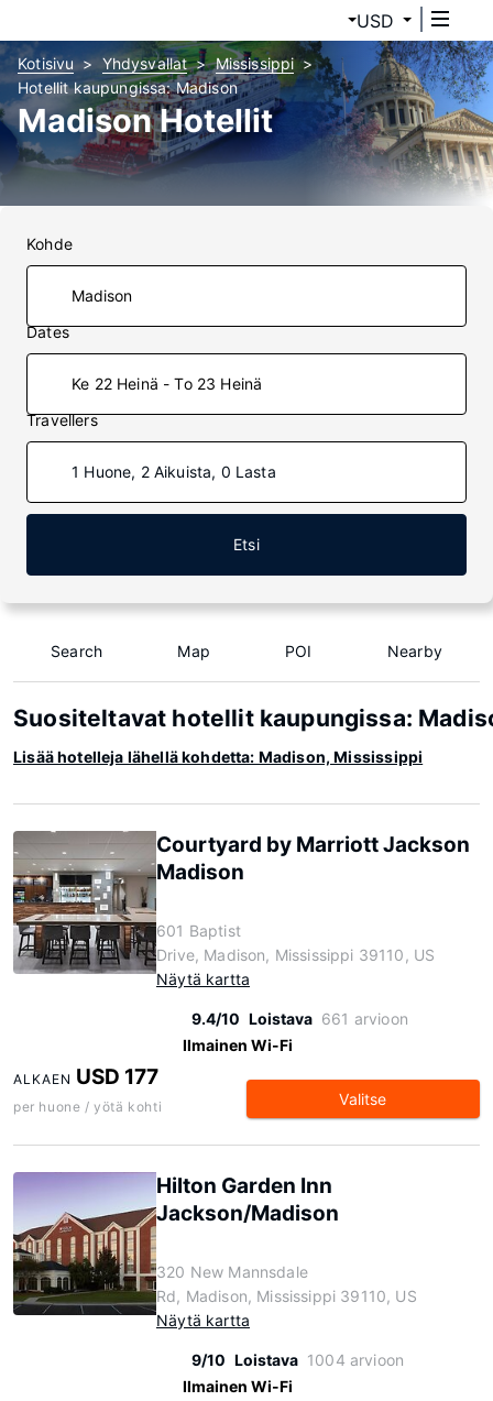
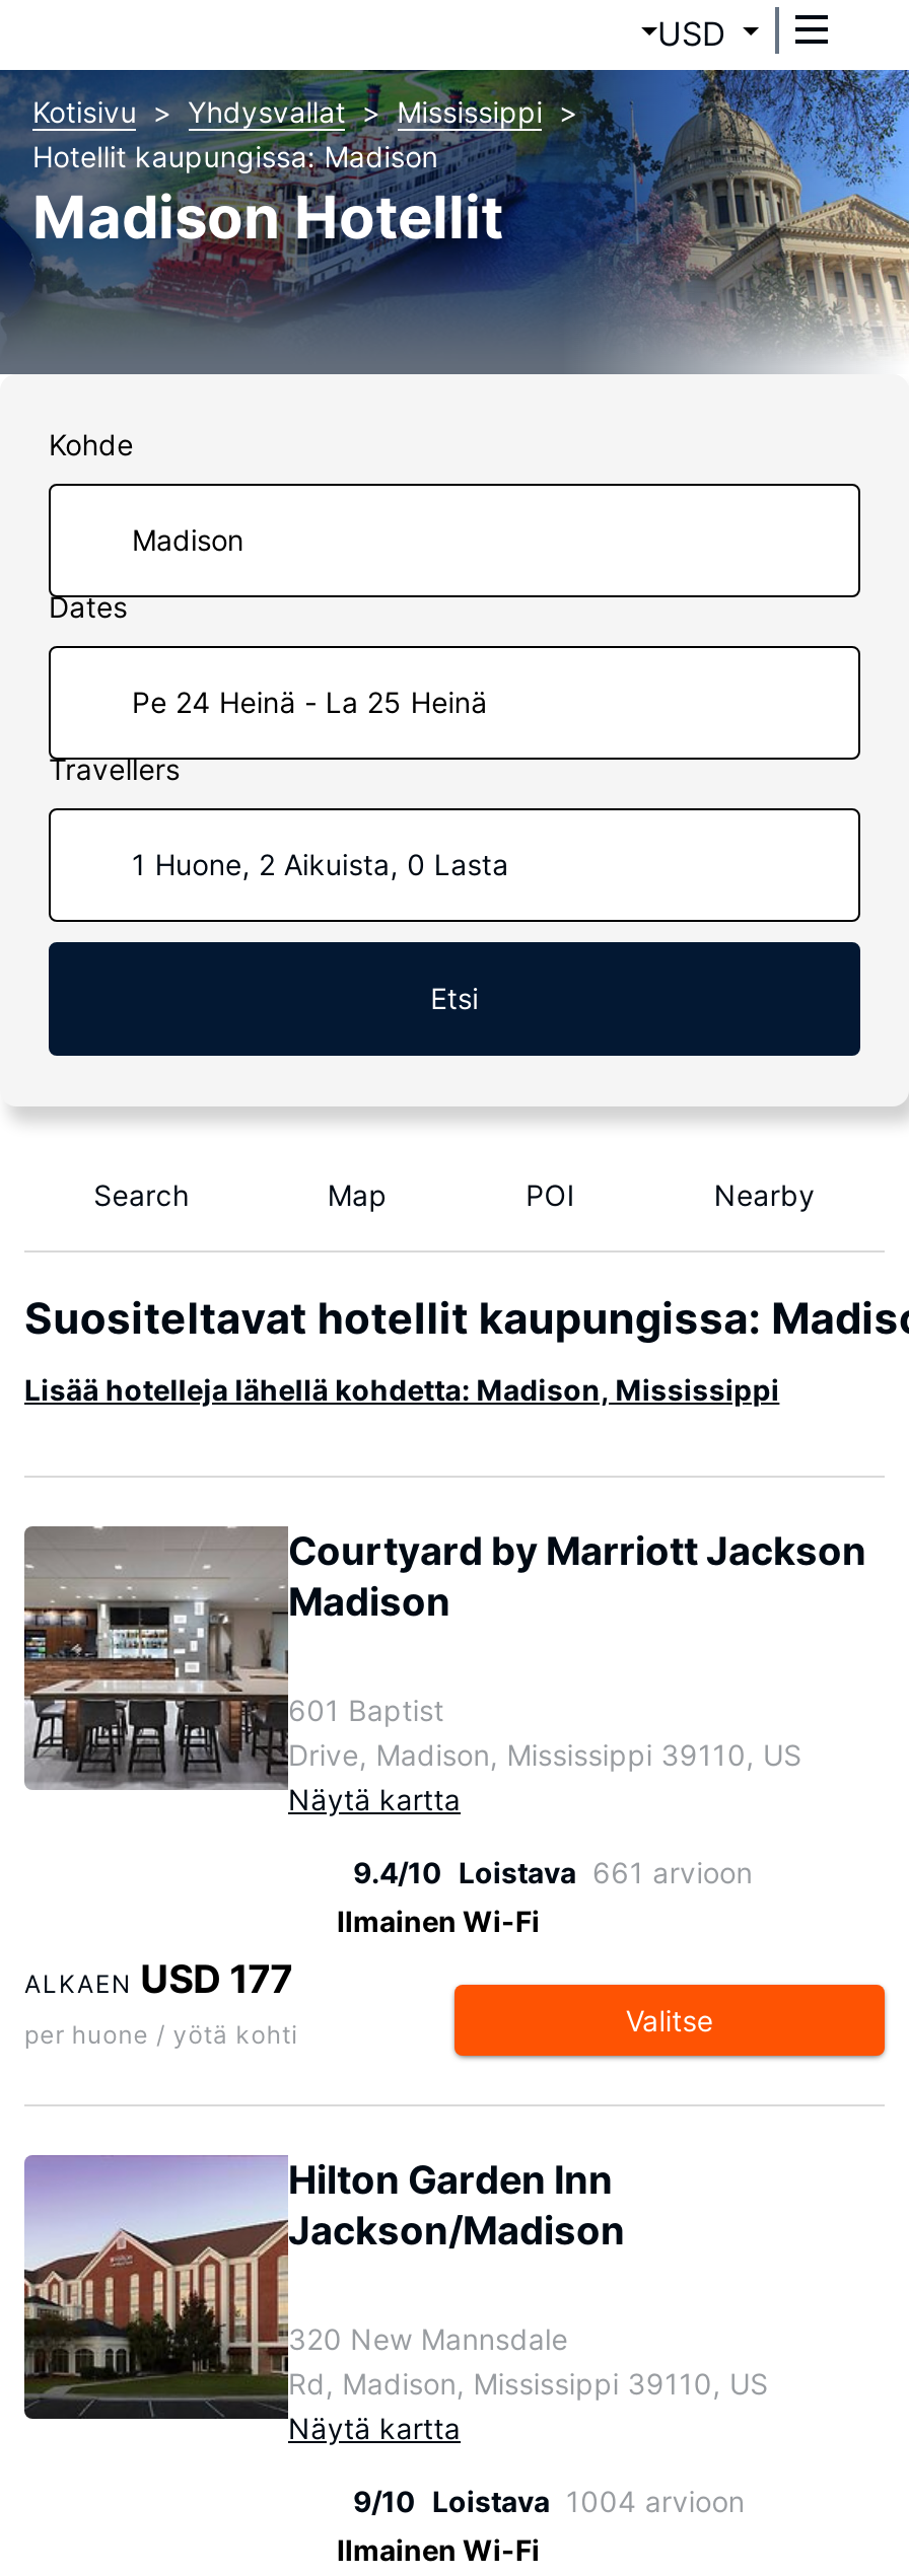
- Ke 22 Heinä - To 23 Heinä
+ Pe 24 Heinä - La 25 Heinä
